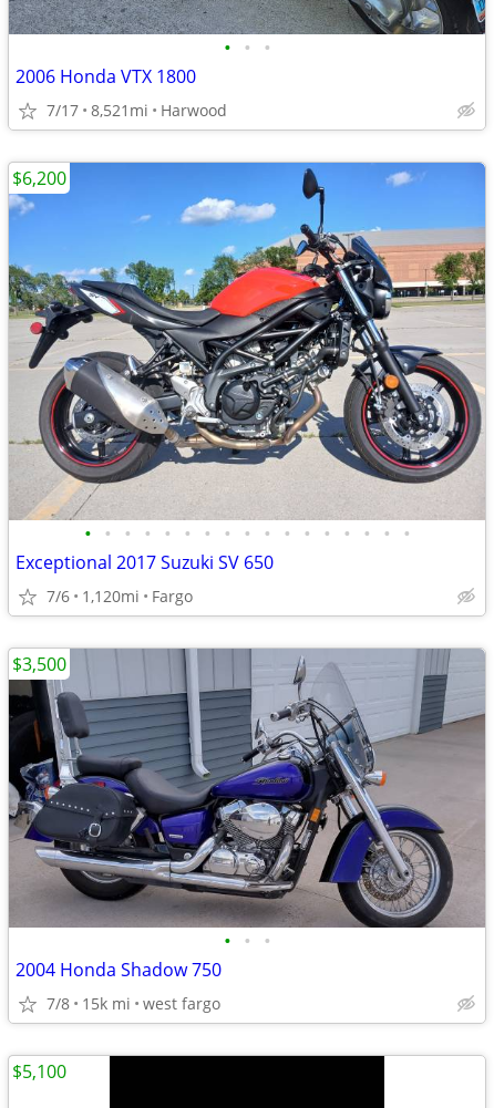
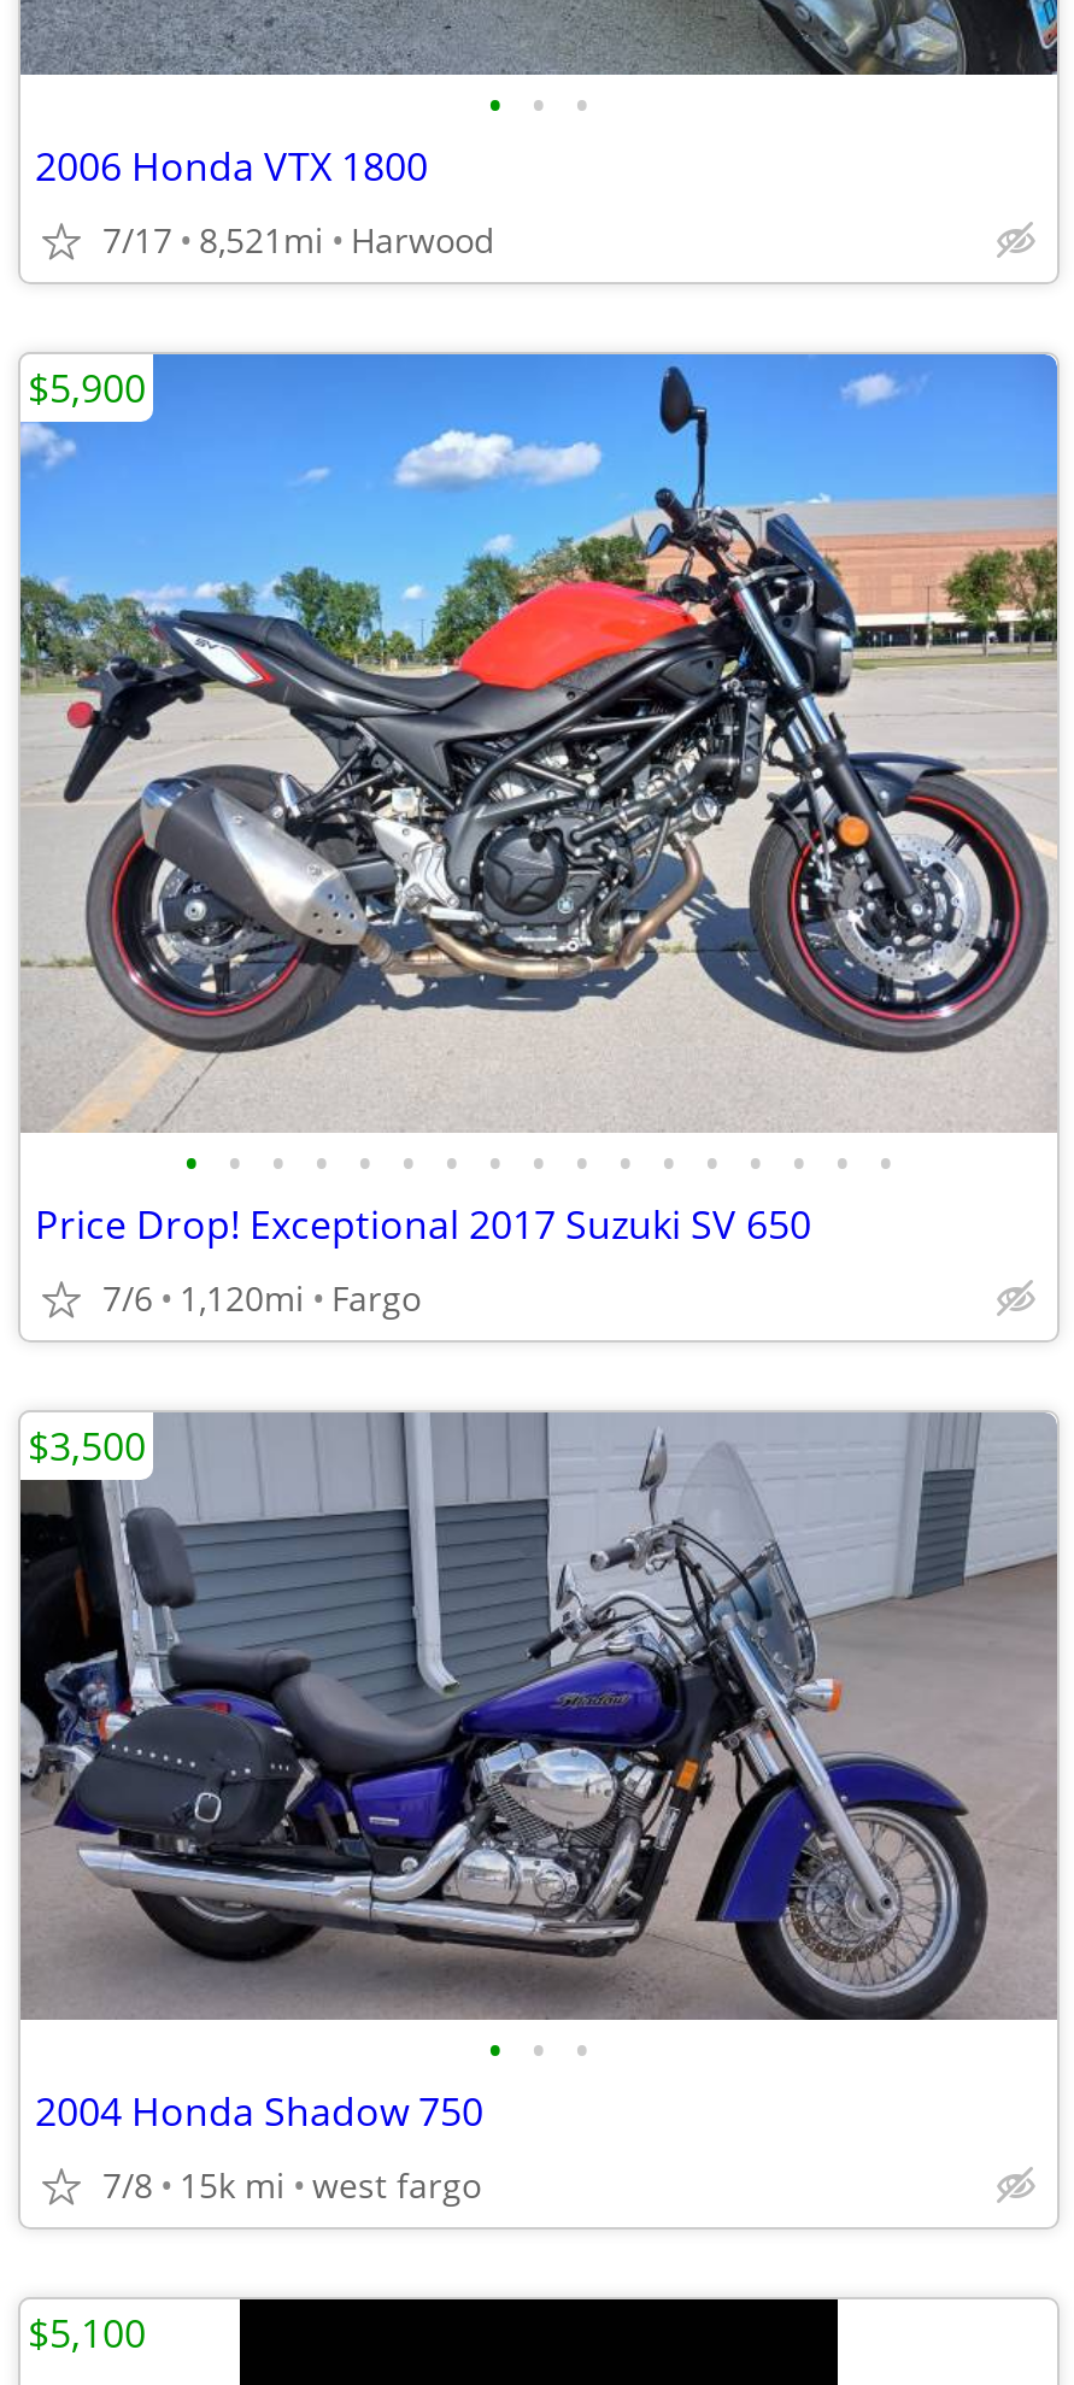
- $6,200
+ $5,900

- Exceptional 2017 Suzuki SV 650
+ Price Drop! Exceptional 2017 Suzuki SV 650
